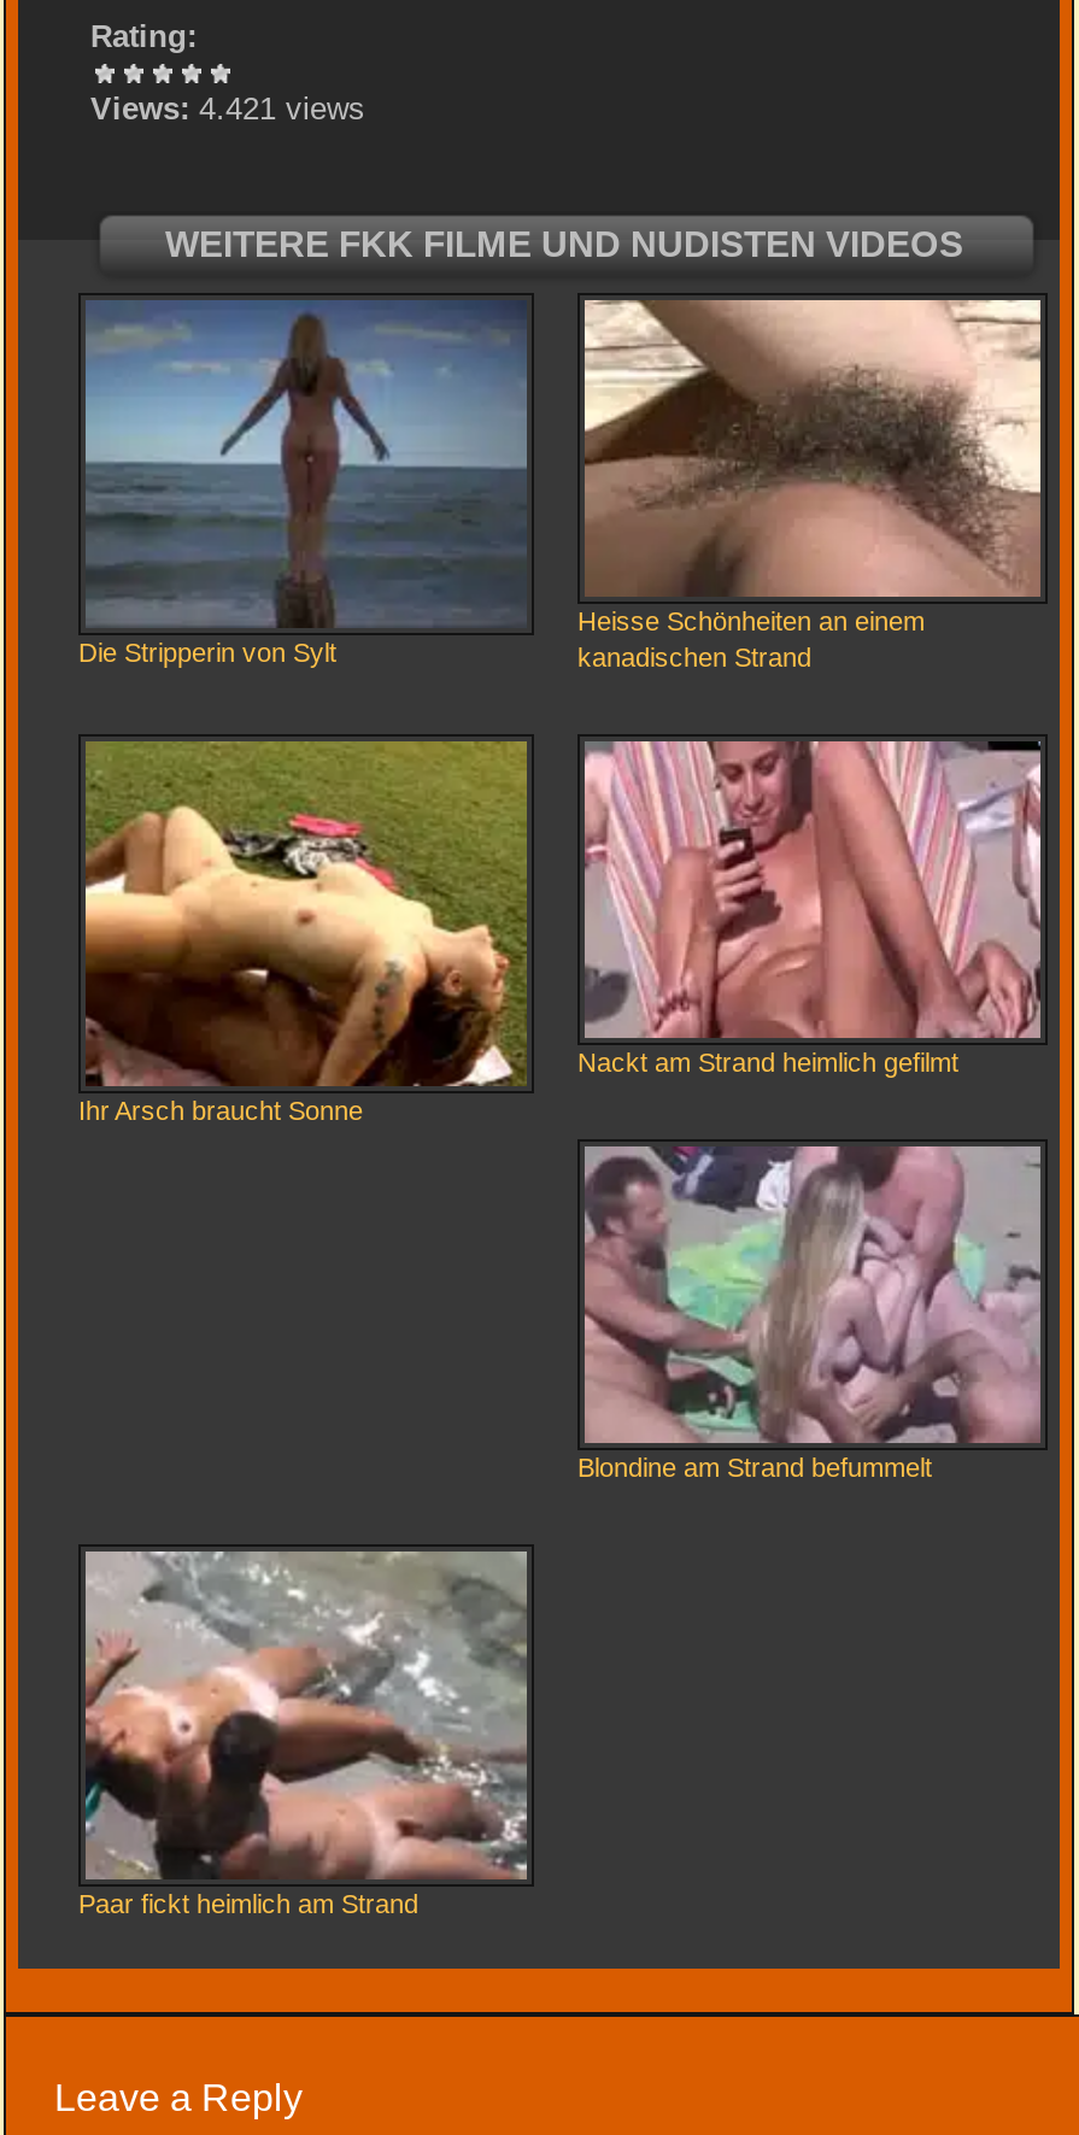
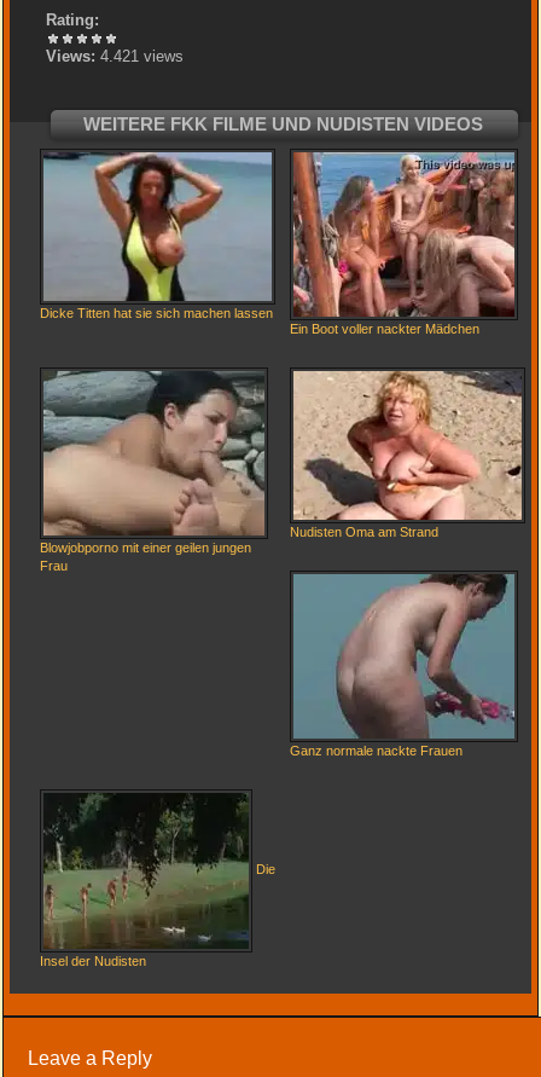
- [image]
- Die Stripperin von Sylt
+ [image]
+ Dicke Titten hat sie sich machen lassen
+ Ein Boot voller nackter Mädchen

- [image]
+ [image]

- Heisse Schönheiten an einem
- kanadischen Strand
+ Blowjobporno mit einer geilen jungen
+ Frau

- [image]
- Ihr Arsch braucht Sonne
+ [image]
+ Nudisten Oma am Strand

- [image]
+ [image]

- Nackt am Strand heimlich gefilmt
+ Ganz normale nackte Frauen

- [image]
+ [image]

- Blondine am Strand befummelt
+ Die

- [image]
- Paar fickt heimlich am Strand
+ [image]
+ Insel der Nudisten
